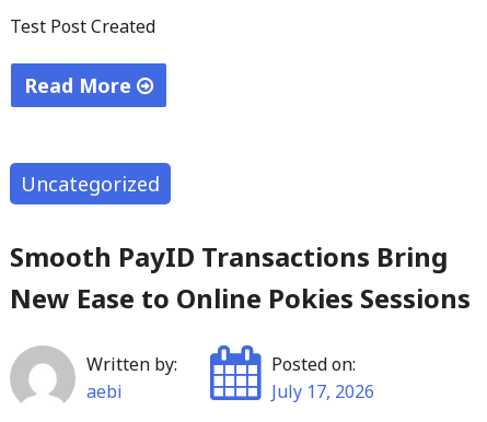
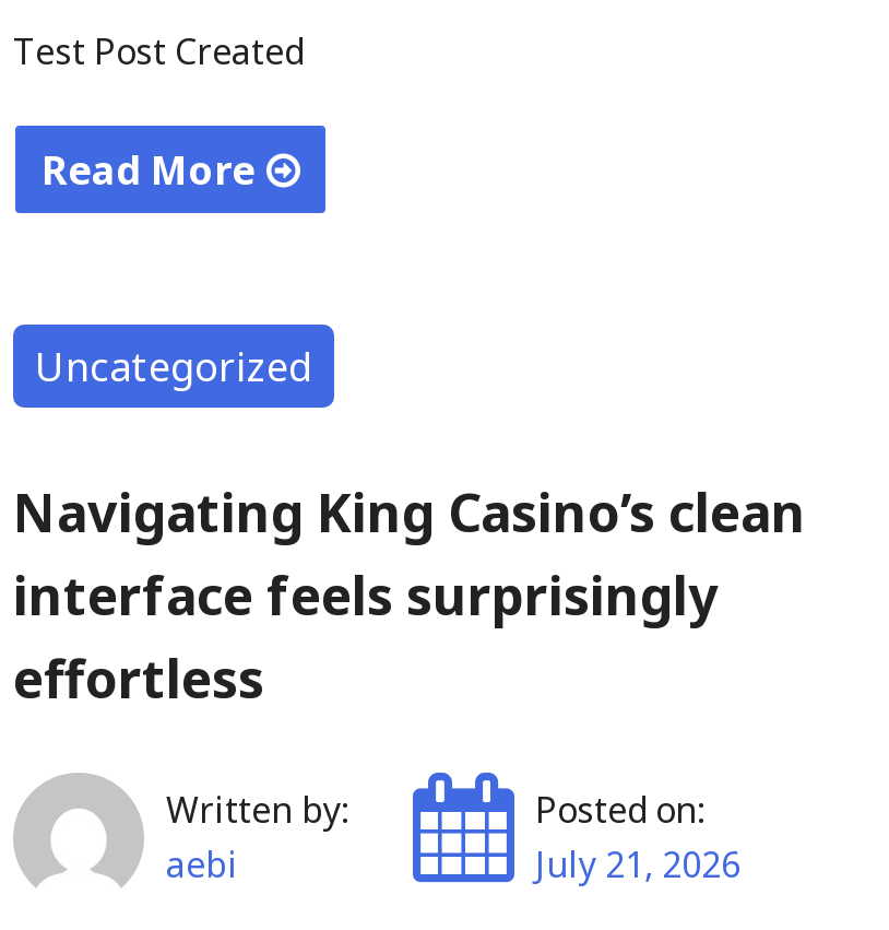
- Smooth PayID Transactions Bring
- New Ease to Online Pokies Sessions
+ Navigating King Casino’s clean
+ interface feels surprisingly
+ effortless

- July 17, 2026
+ July 21, 2026
